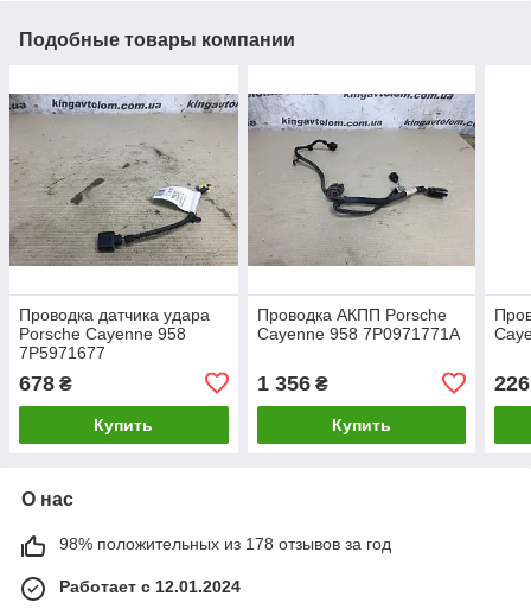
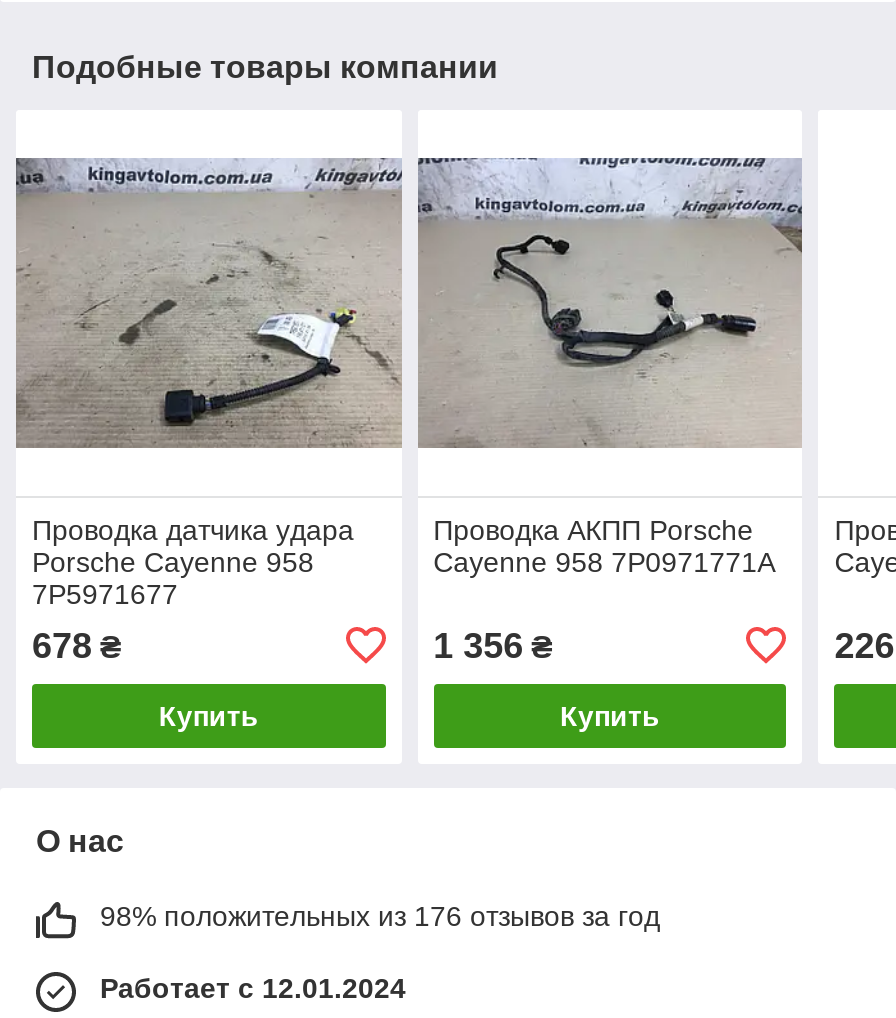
- 98% положительных из 178 отзывов за год
+ 98% положительных из 176 отзывов за год
